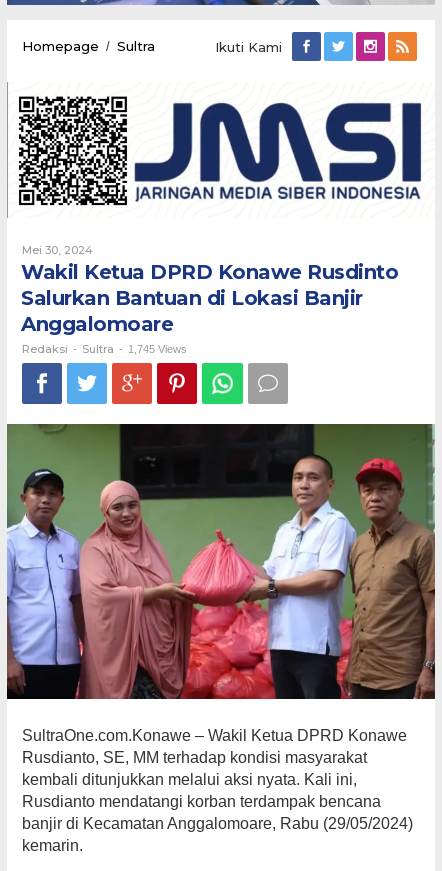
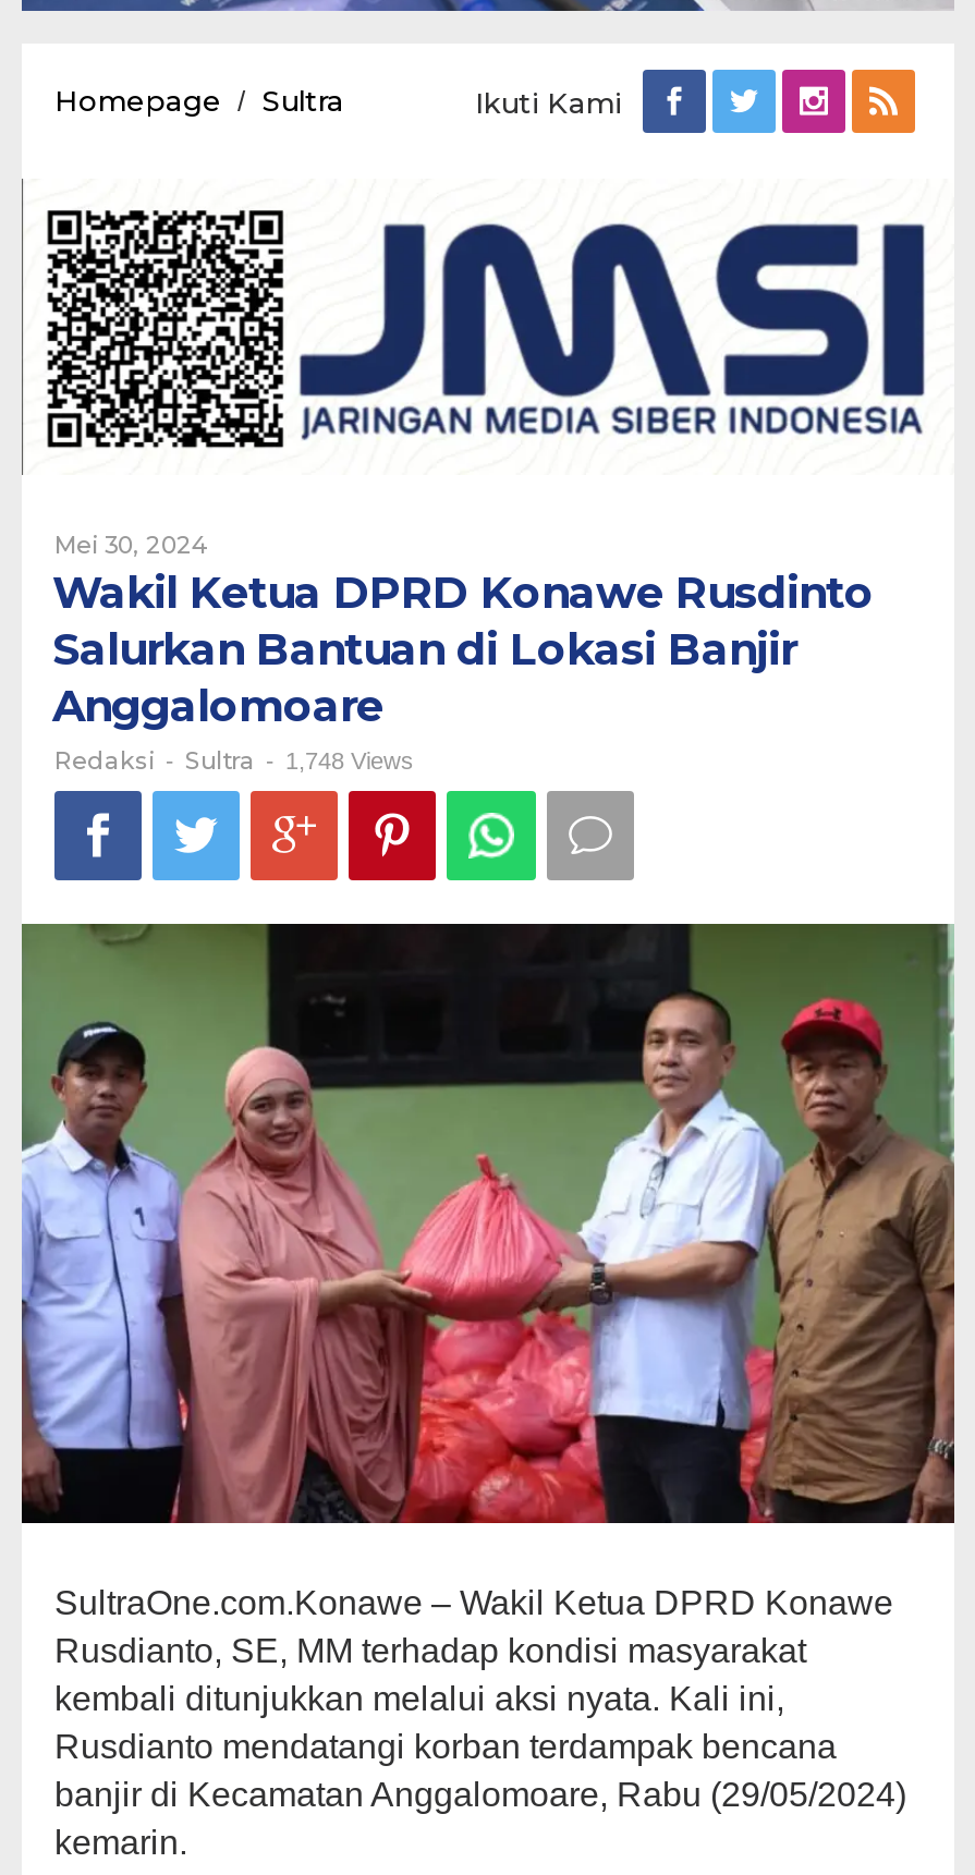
- Redaksi - Sultra - 1,745 Views
+ Redaksi - Sultra - 1,748 Views
